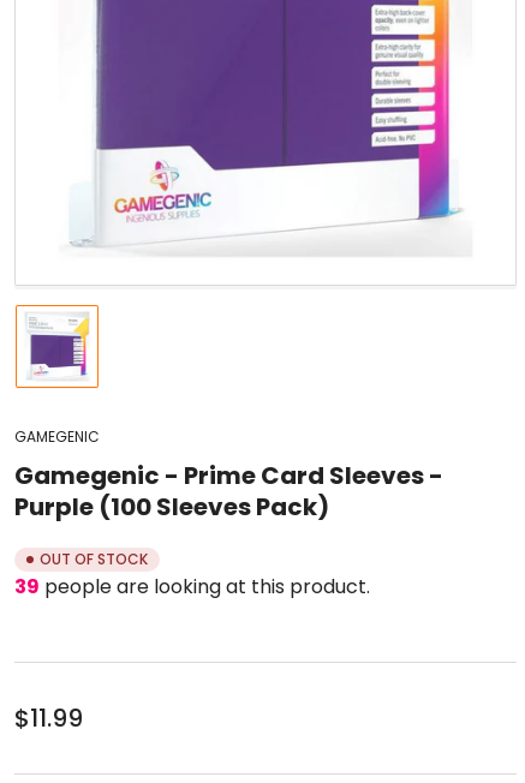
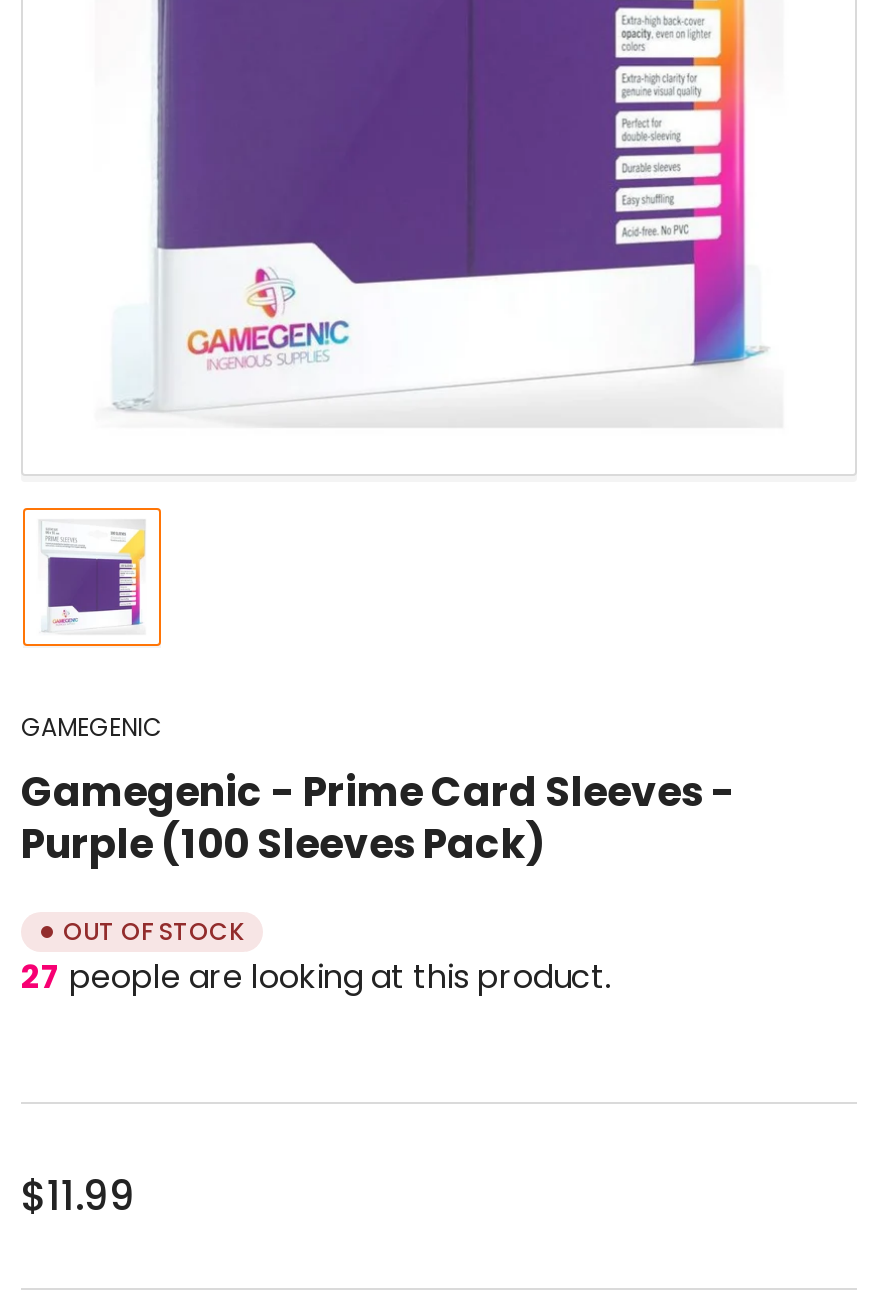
- 39 people are looking at this product.
+ 27 people are looking at this product.
